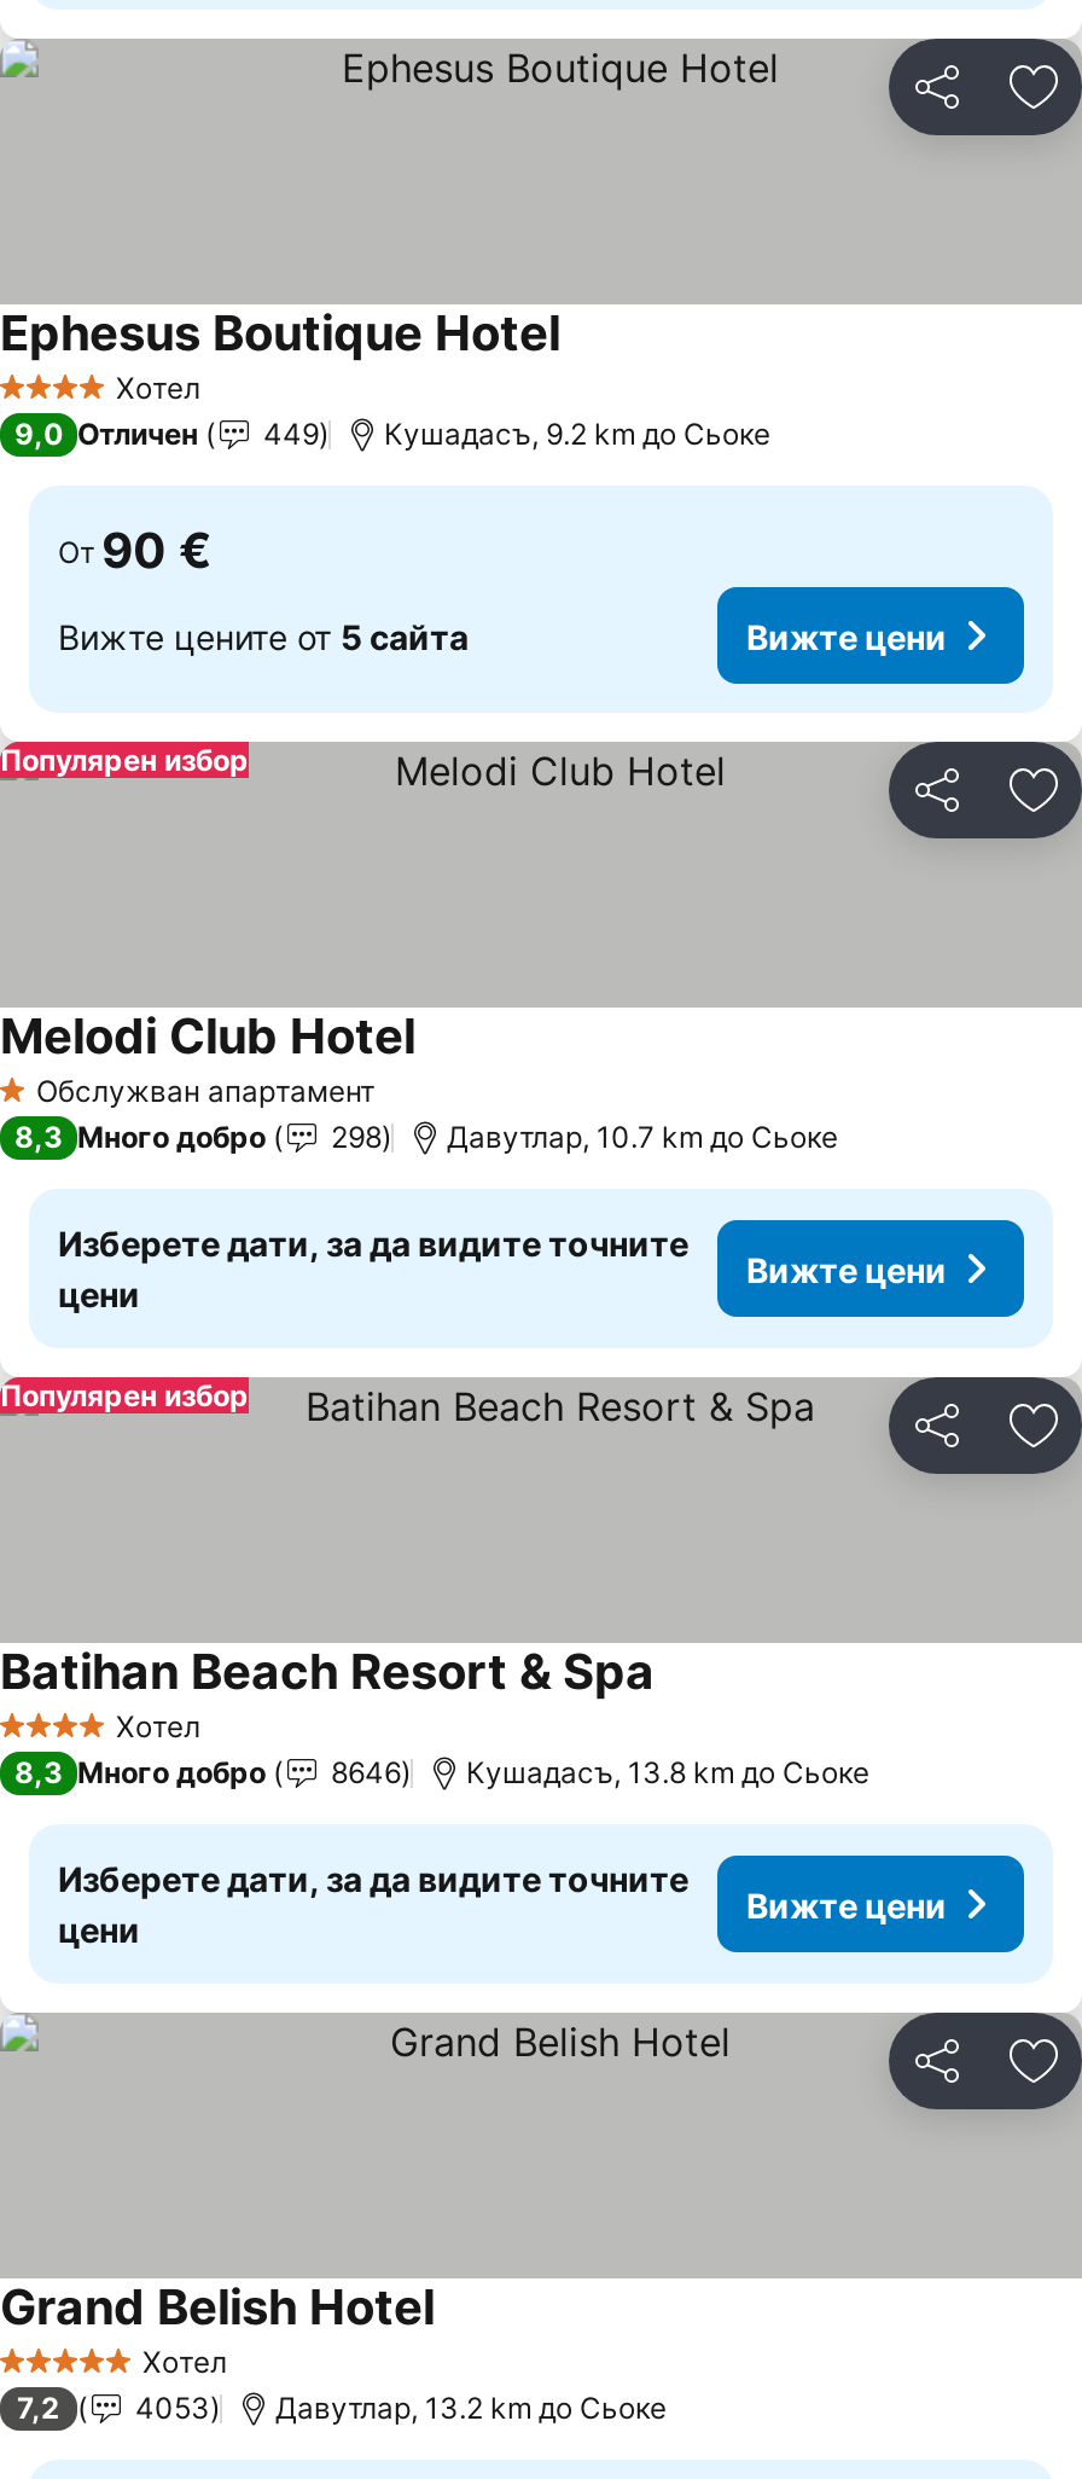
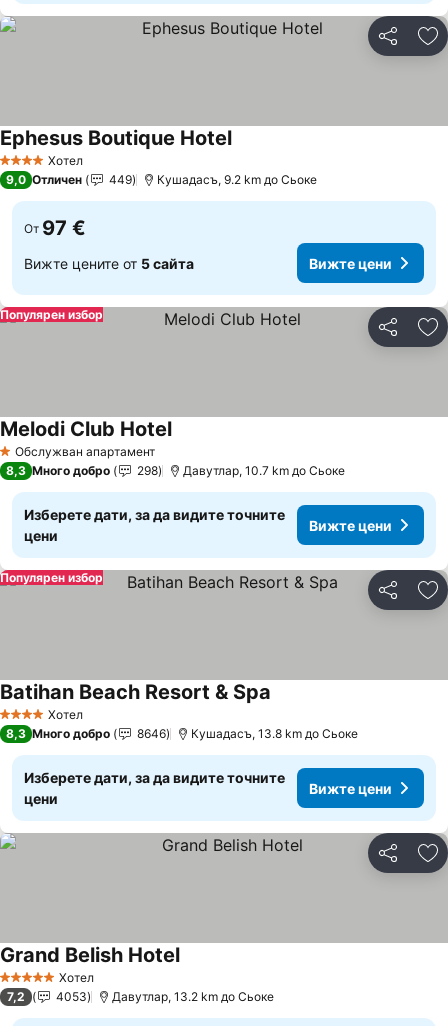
- От 90 €
+ От 97 €
